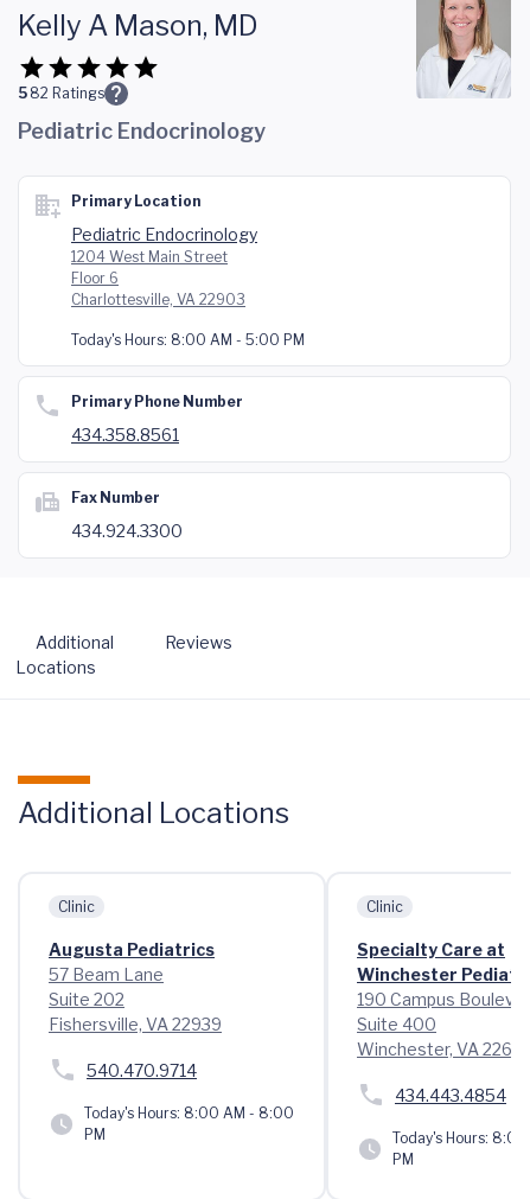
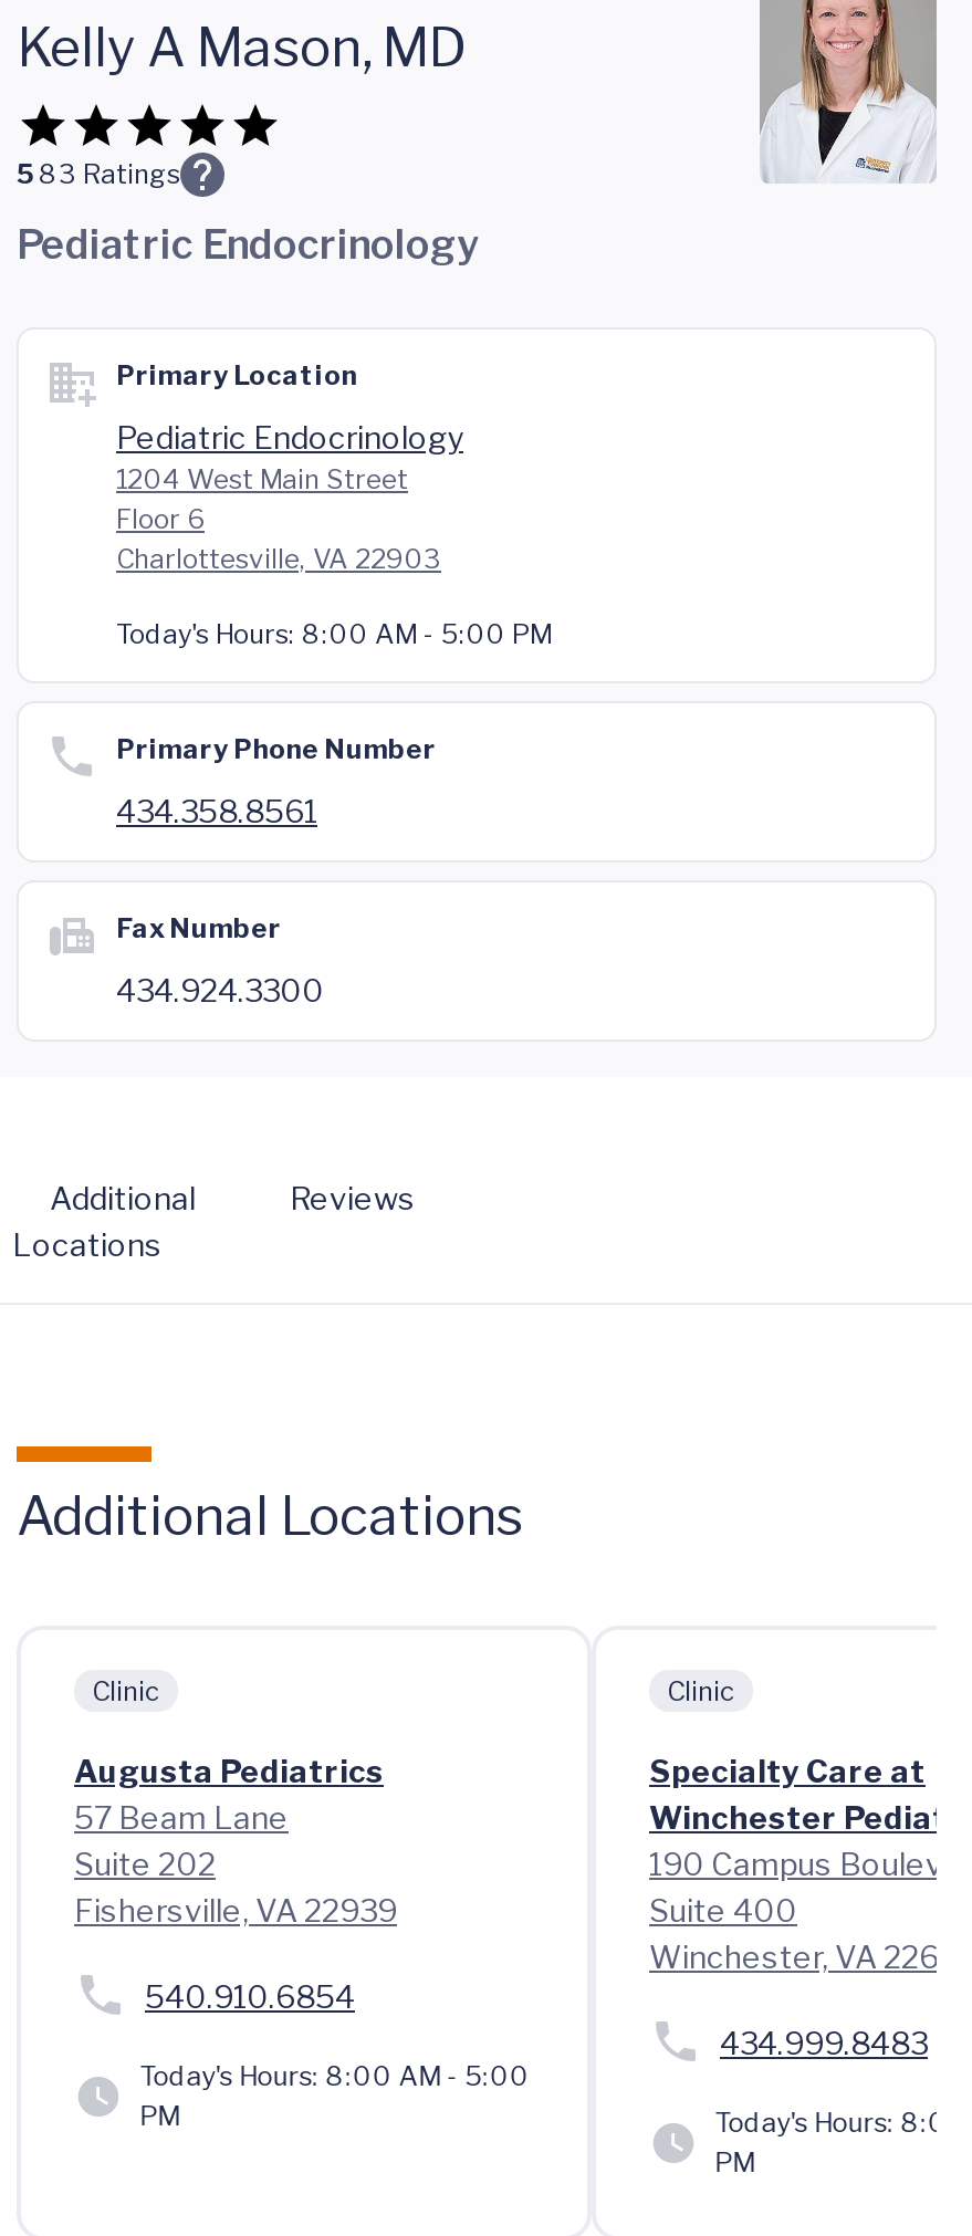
- 5 82 Ratings
+ 5 83 Ratings

- 540.470.9714
+ 540.910.6854

- 434.443.4854
+ 434.999.8483

- Today's Hours: 8:00 AM - 8:00
+ Today's Hours: 8:00 AM - 5:00
